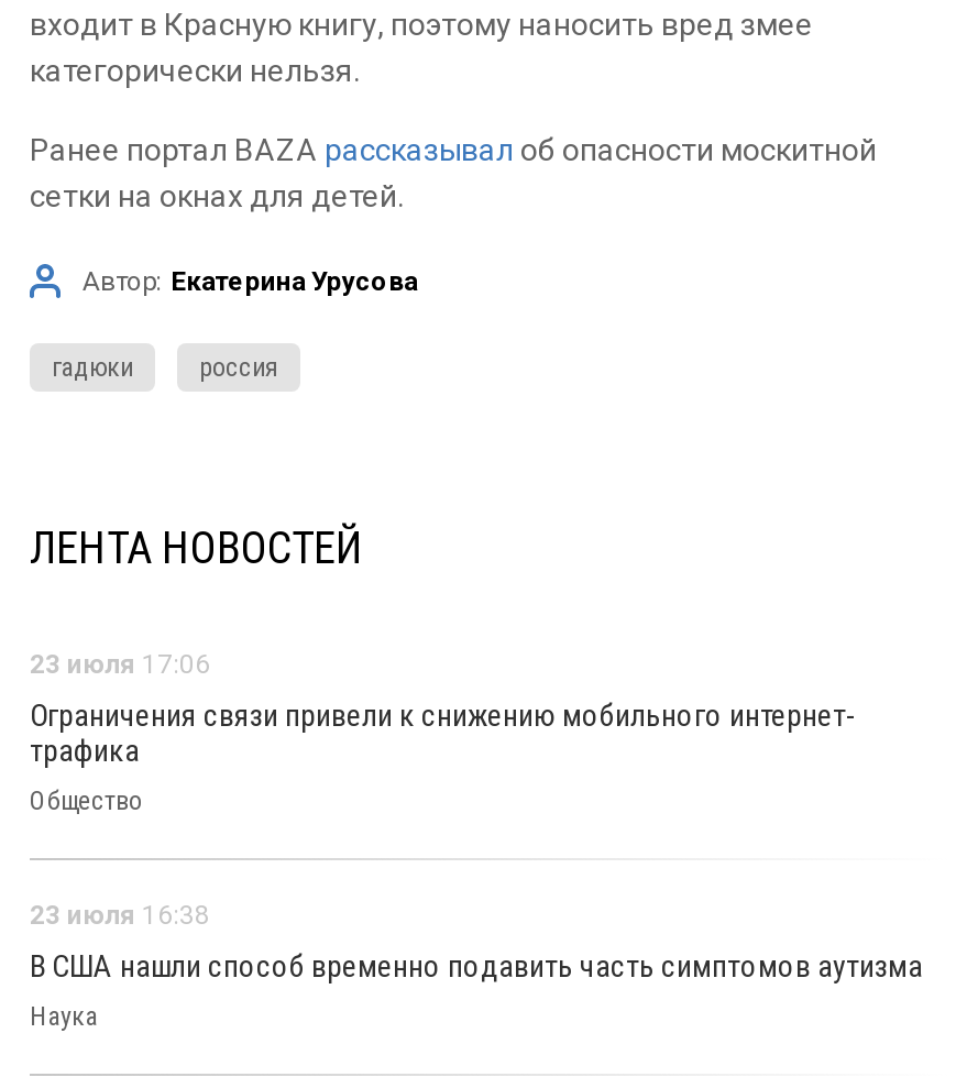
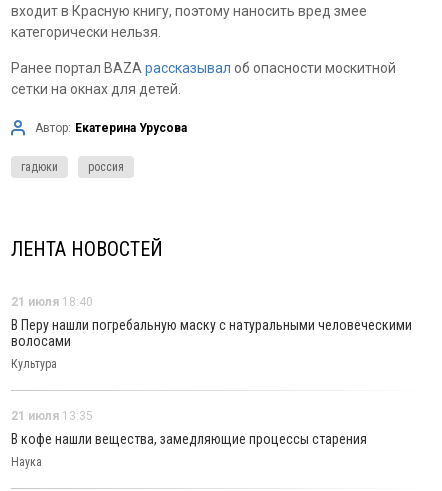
- 23 июля 17:06
+ 21 июля 18:40

- Ограничения связи привели к снижению мобильного интернет-
- трафика
+ В Перу нашли погребальную маску с натуральными человеческими
+ волосами

- Общество
+ Культура

- 23 июля 16:38
+ 21 июля 13:35

- В США нашли способ временно подавить часть симптомов аутизма
+ В кофе нашли вещества, замедляющие процессы старения
